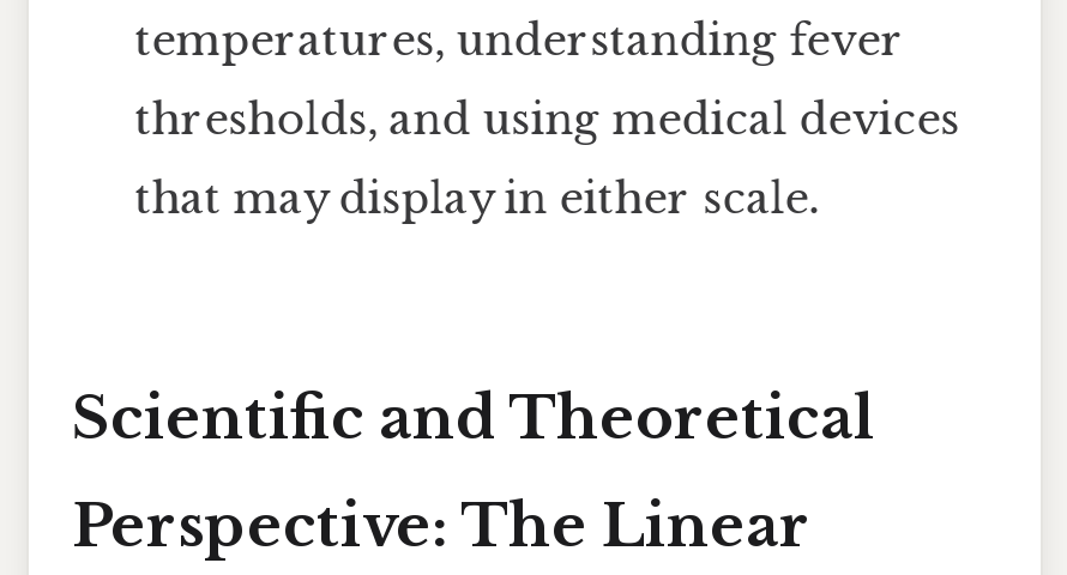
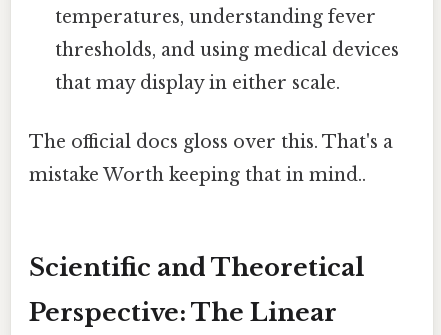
+ The official docs gloss over this. That's a
+ mistake Worth keeping that in mind..
